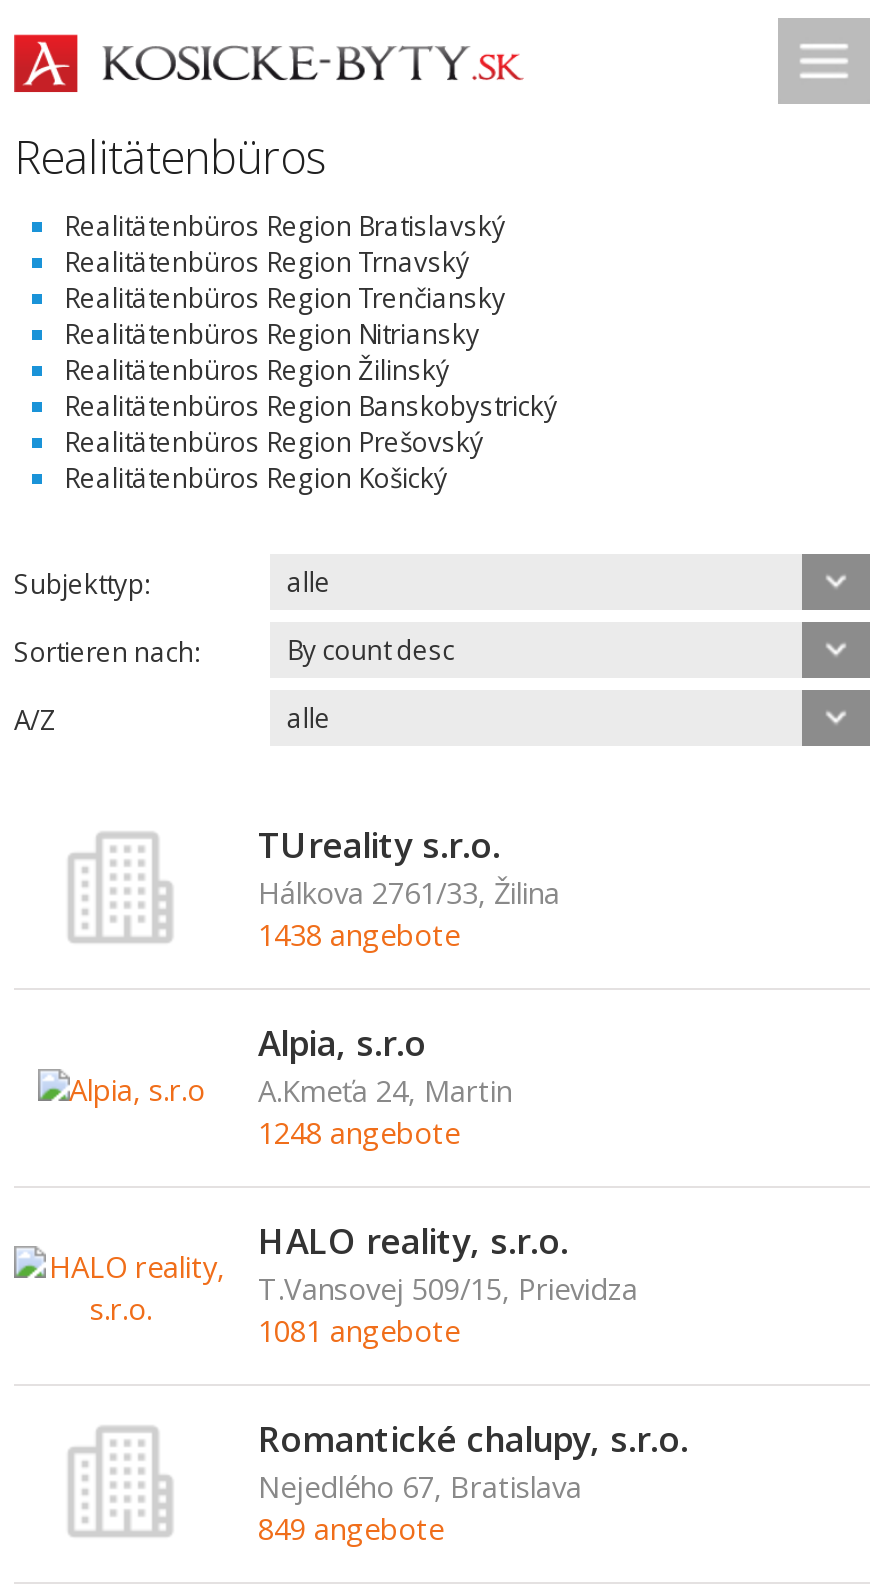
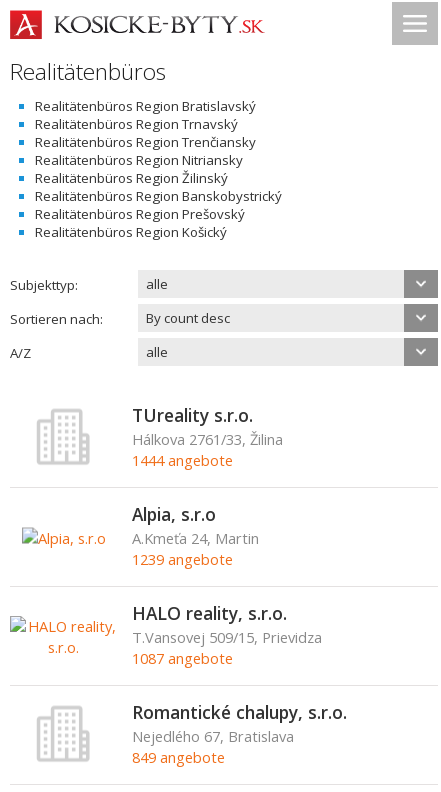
- 1438 angebote
+ 1444 angebote

- 1248 angebote
+ 1239 angebote

- 1081 angebote
+ 1087 angebote
